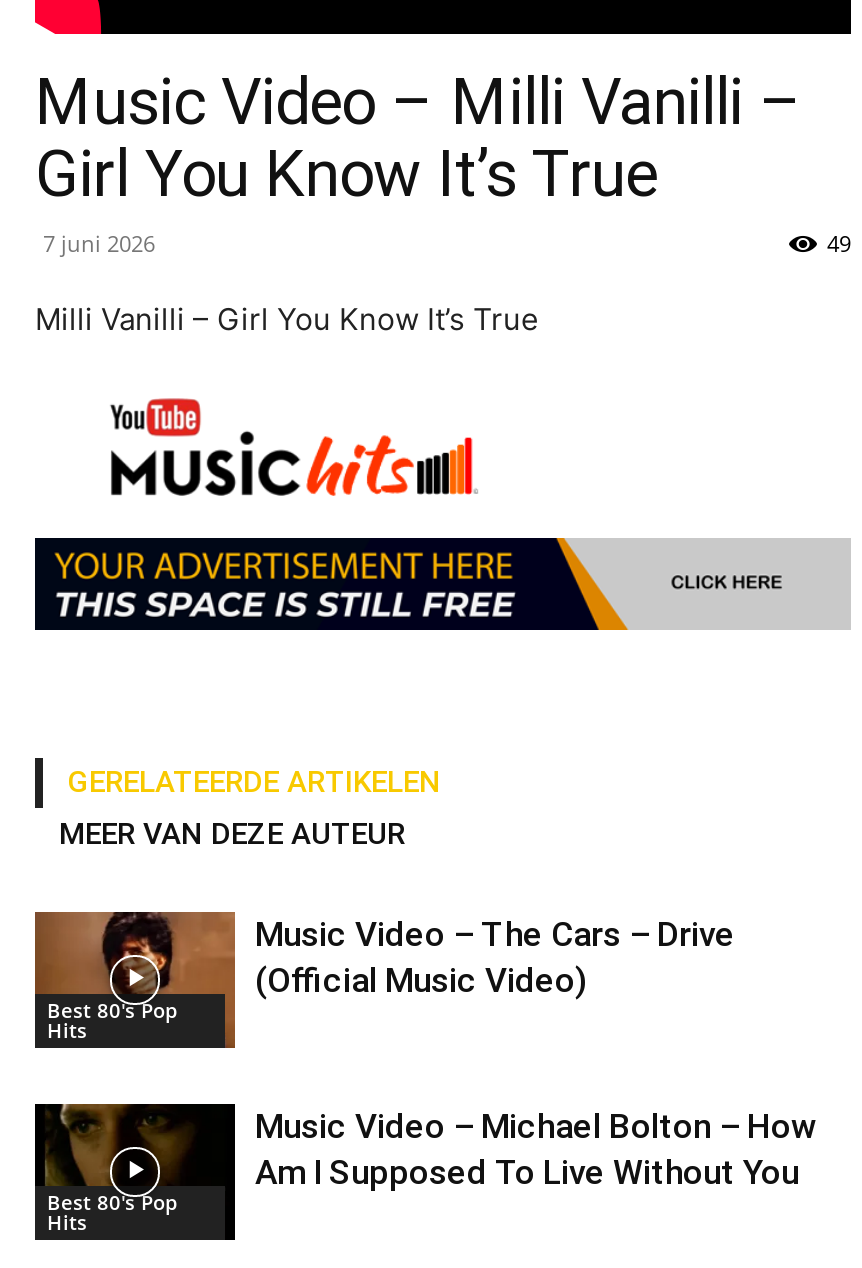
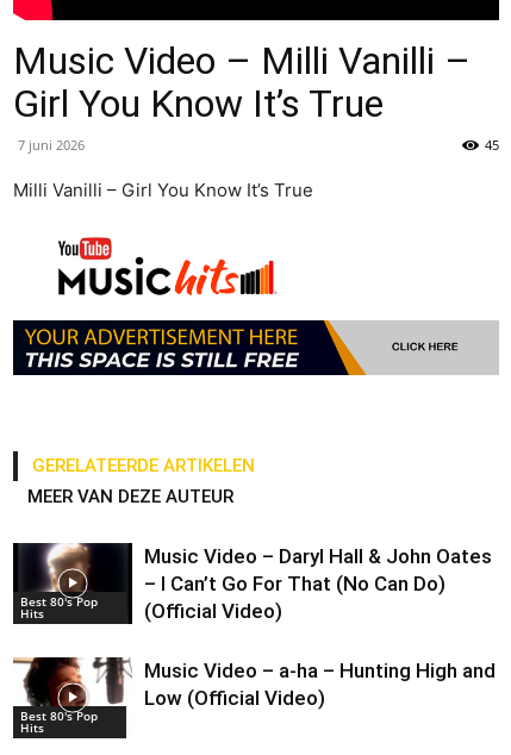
- 49
+ 45

- [image]
- Music Video – The Cars – Drive
- (Official Music Video)
+ [image]
+ Music Video – Daryl Hall & John Oates
+ – I Can’t Go For That (No Can Do)
+ (Official Video)

- [image]
- Music Video – Michael Bolton – How
- Am I Supposed To Live Without You
+ [image]
+ Music Video – a-ha – Hunting High and
+ Low (Official Video)
